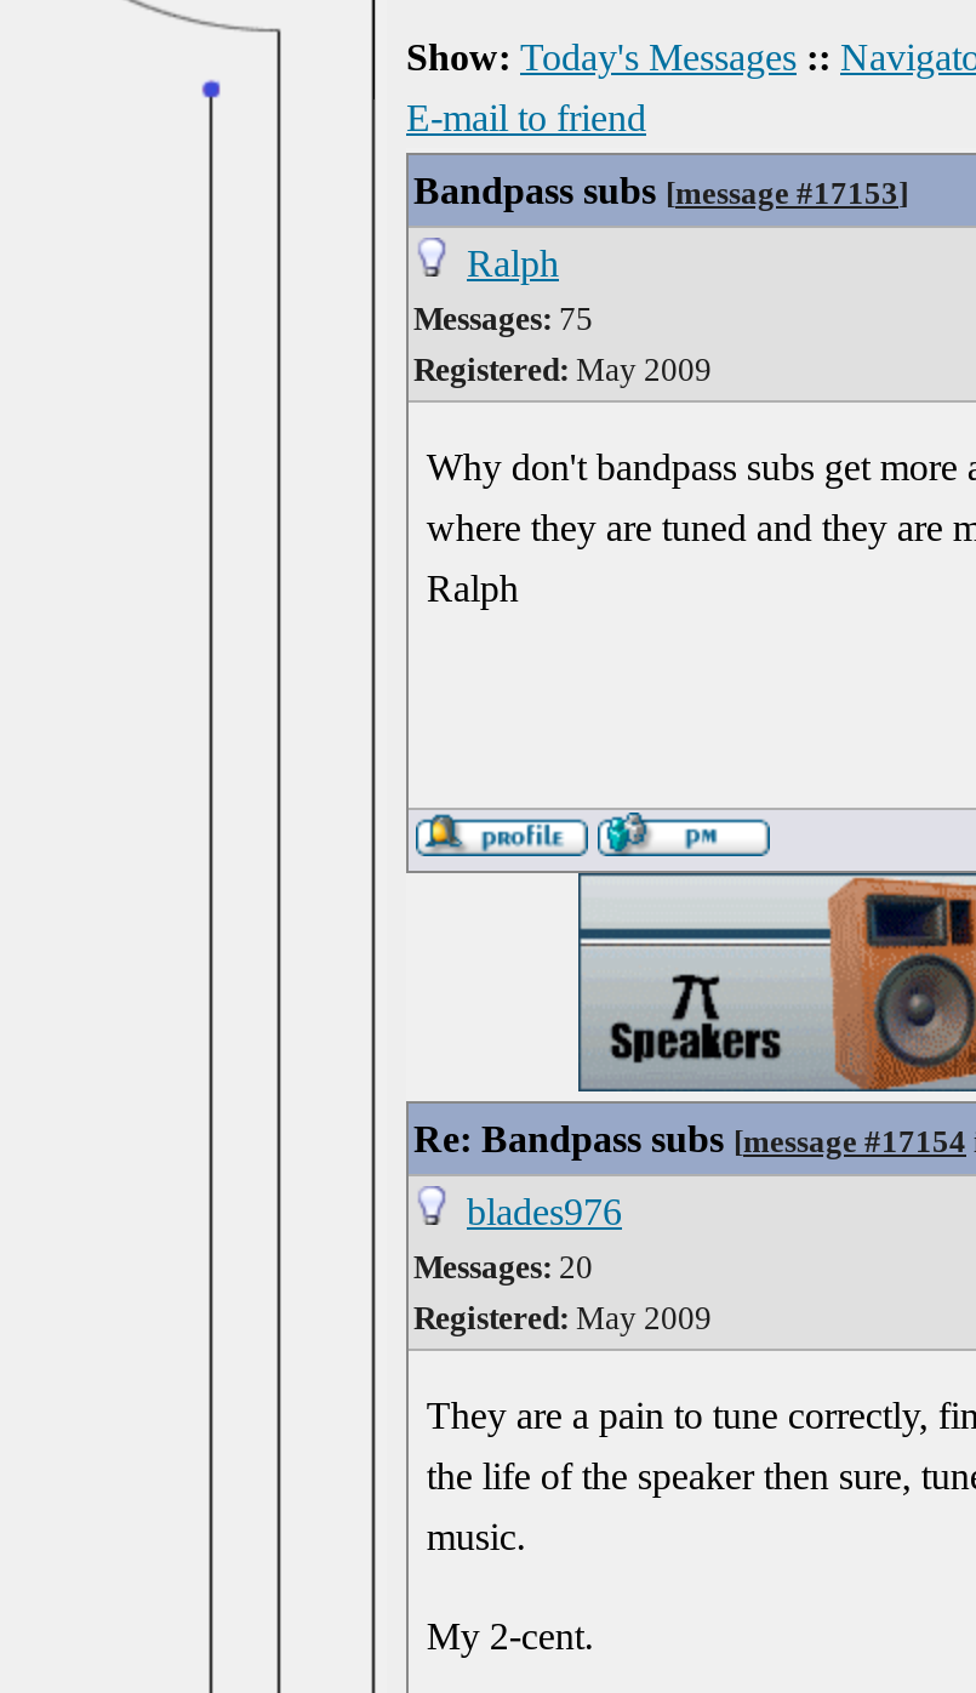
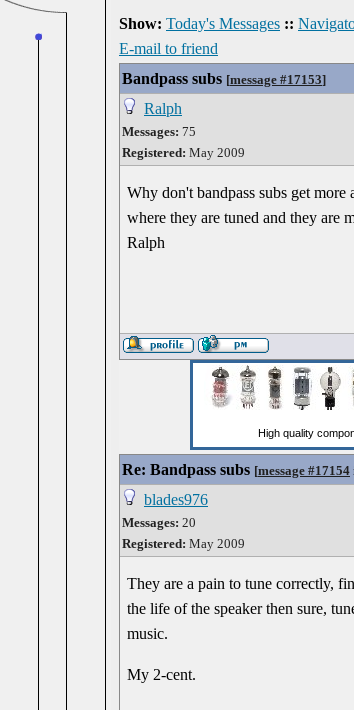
- [image]
+ [image]
